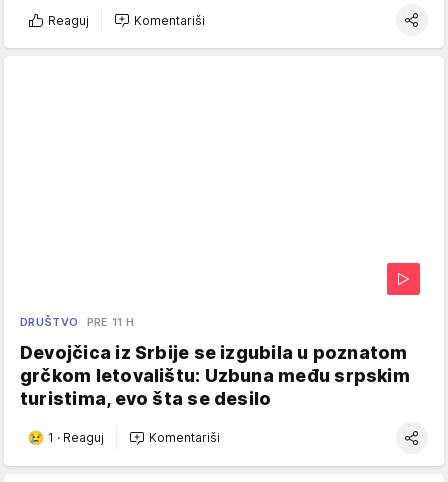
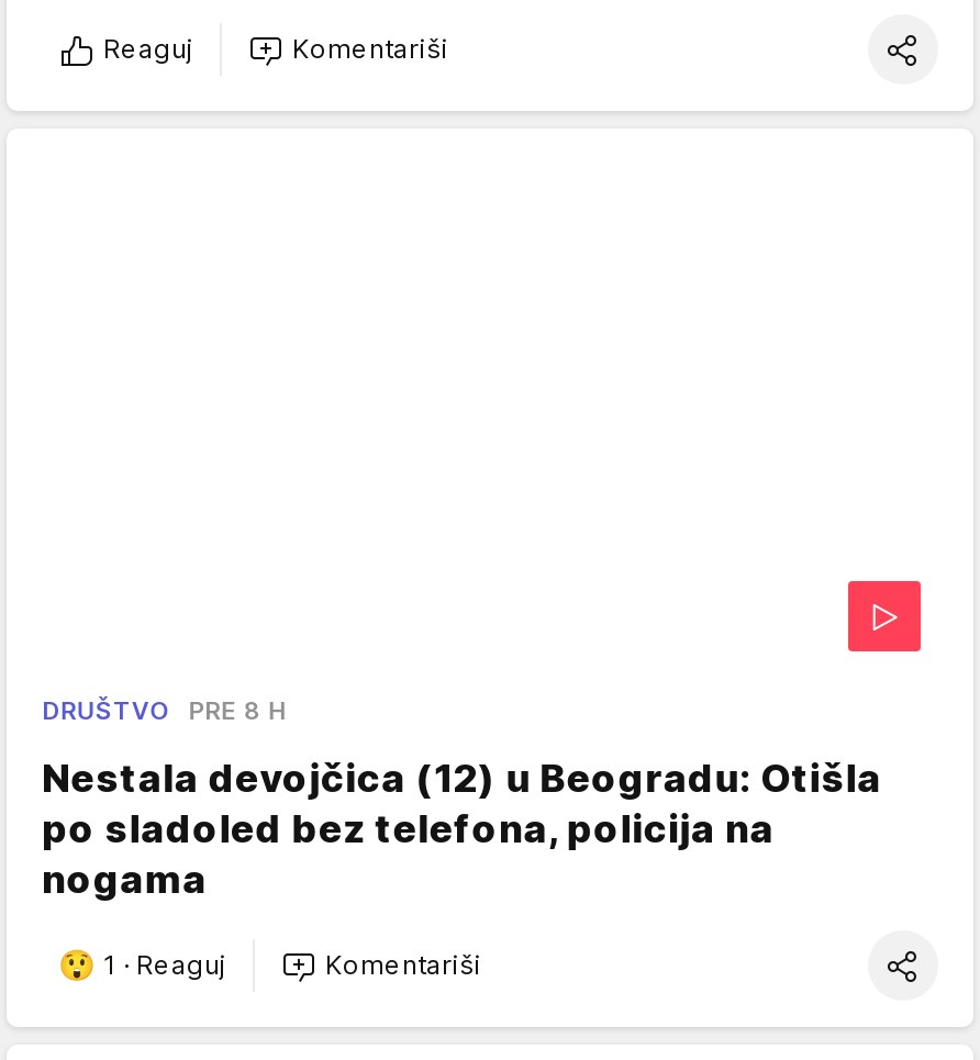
- DRUŠTVO PRE 11 H
+ DRUŠTVO PRE 8 H

- Devojčica iz Srbije se izgubila u poznatom
- grčkom letovalištu: Uzbuna među srpskim
- turistima, evo šta se desilo
+ Nestala devojčica (12) u Beogradu: Otišla
+ po sladoled bez telefona, policija na
+ nogama
